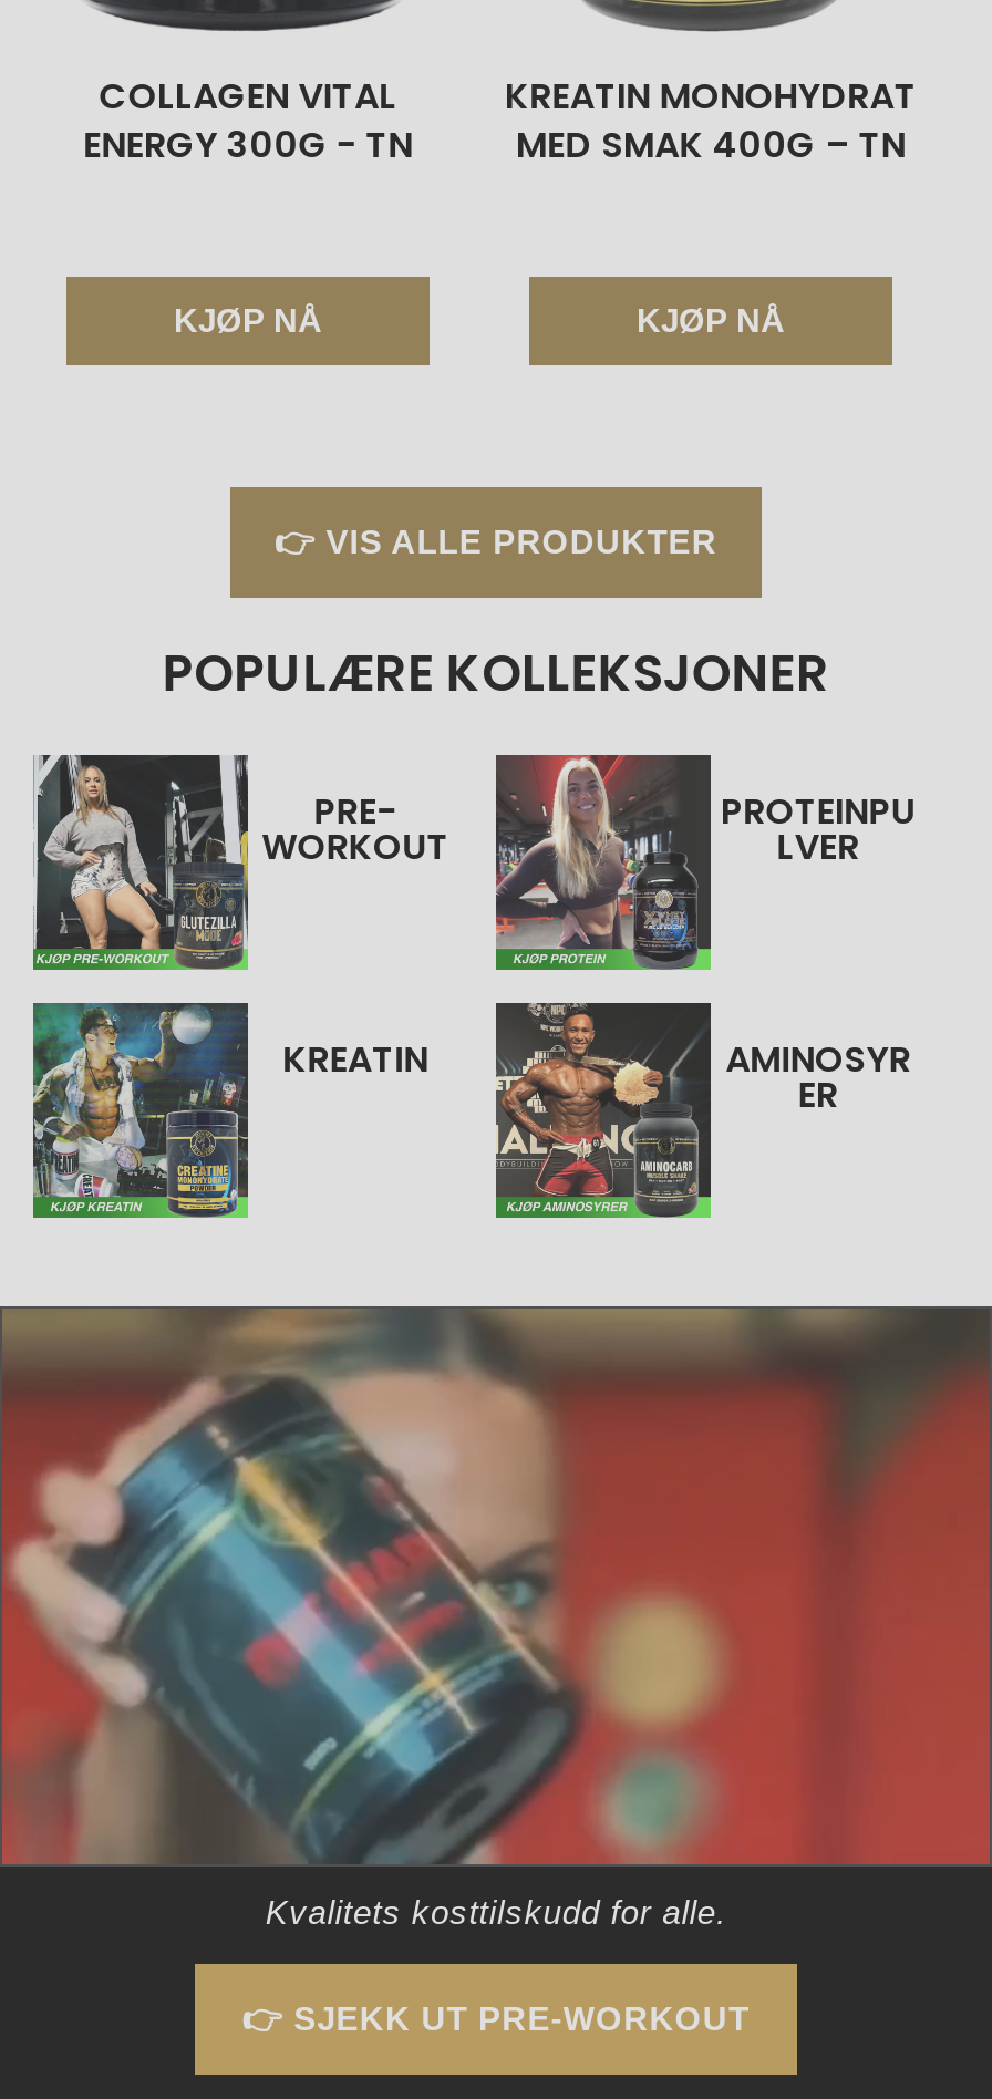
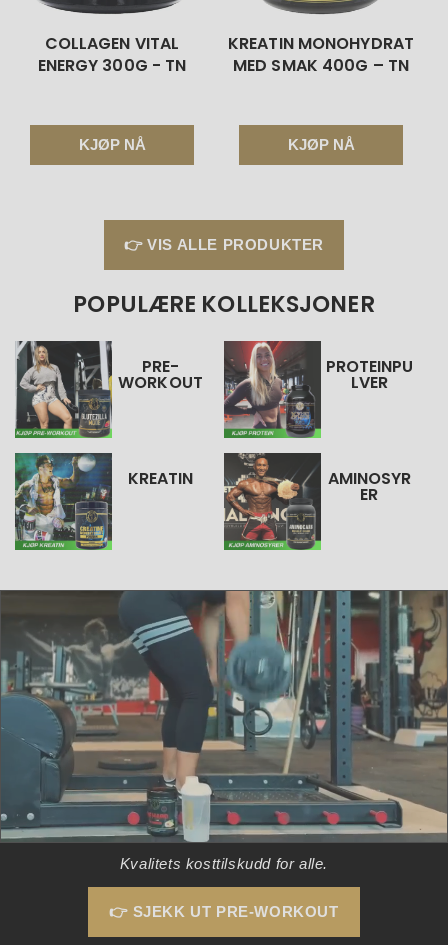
- [image]
+ [image]
